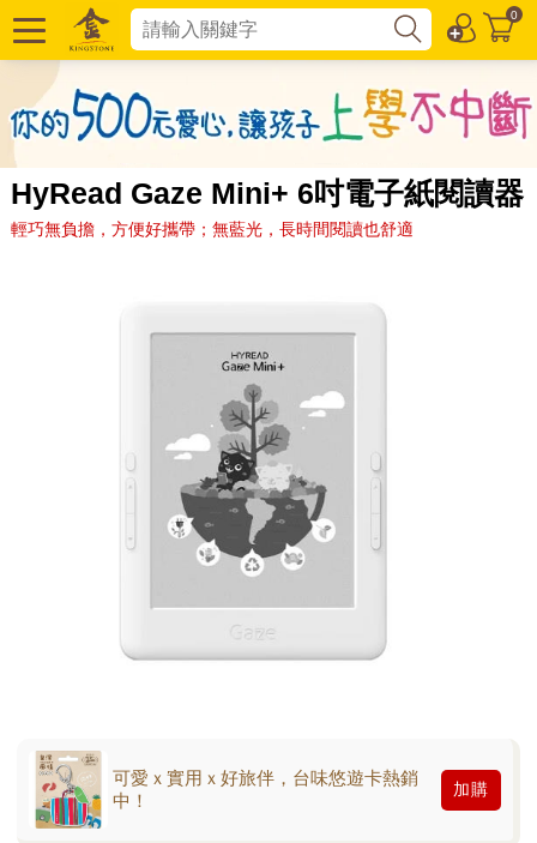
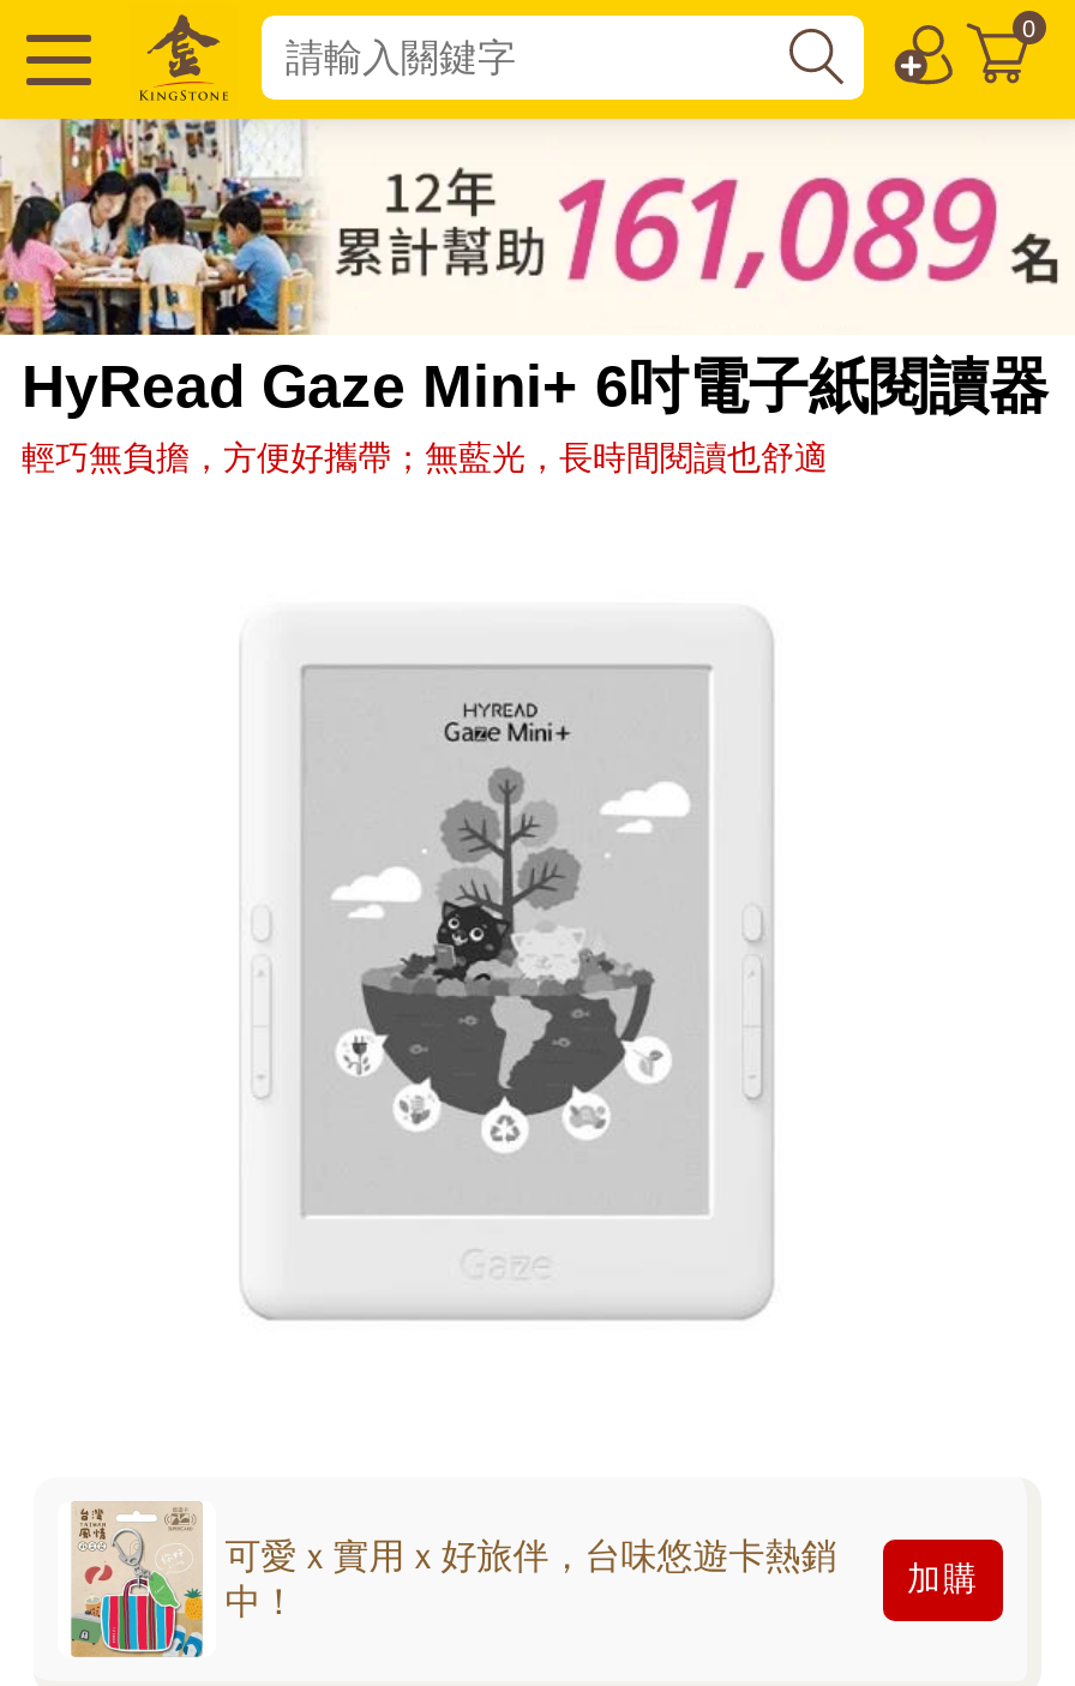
- [image]
+ [image]
